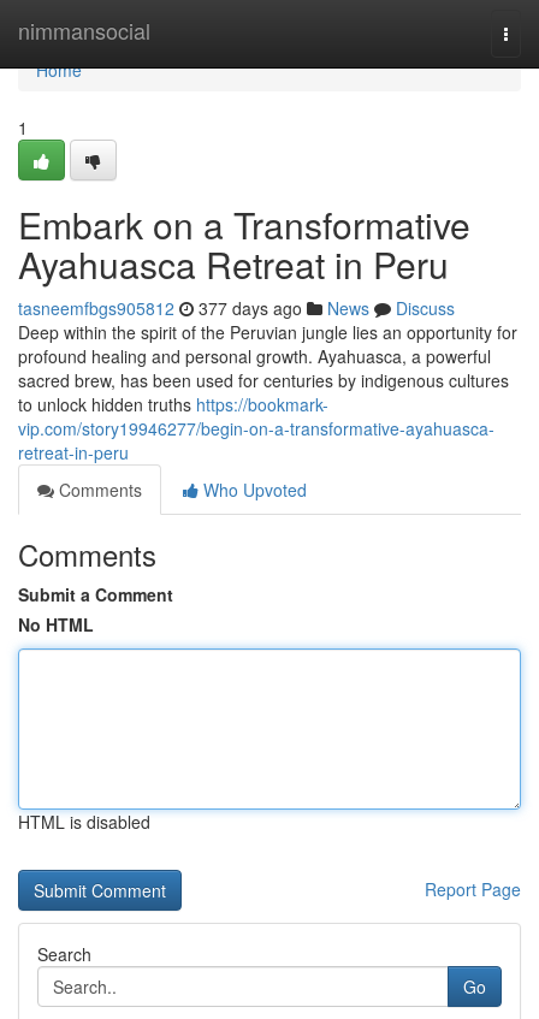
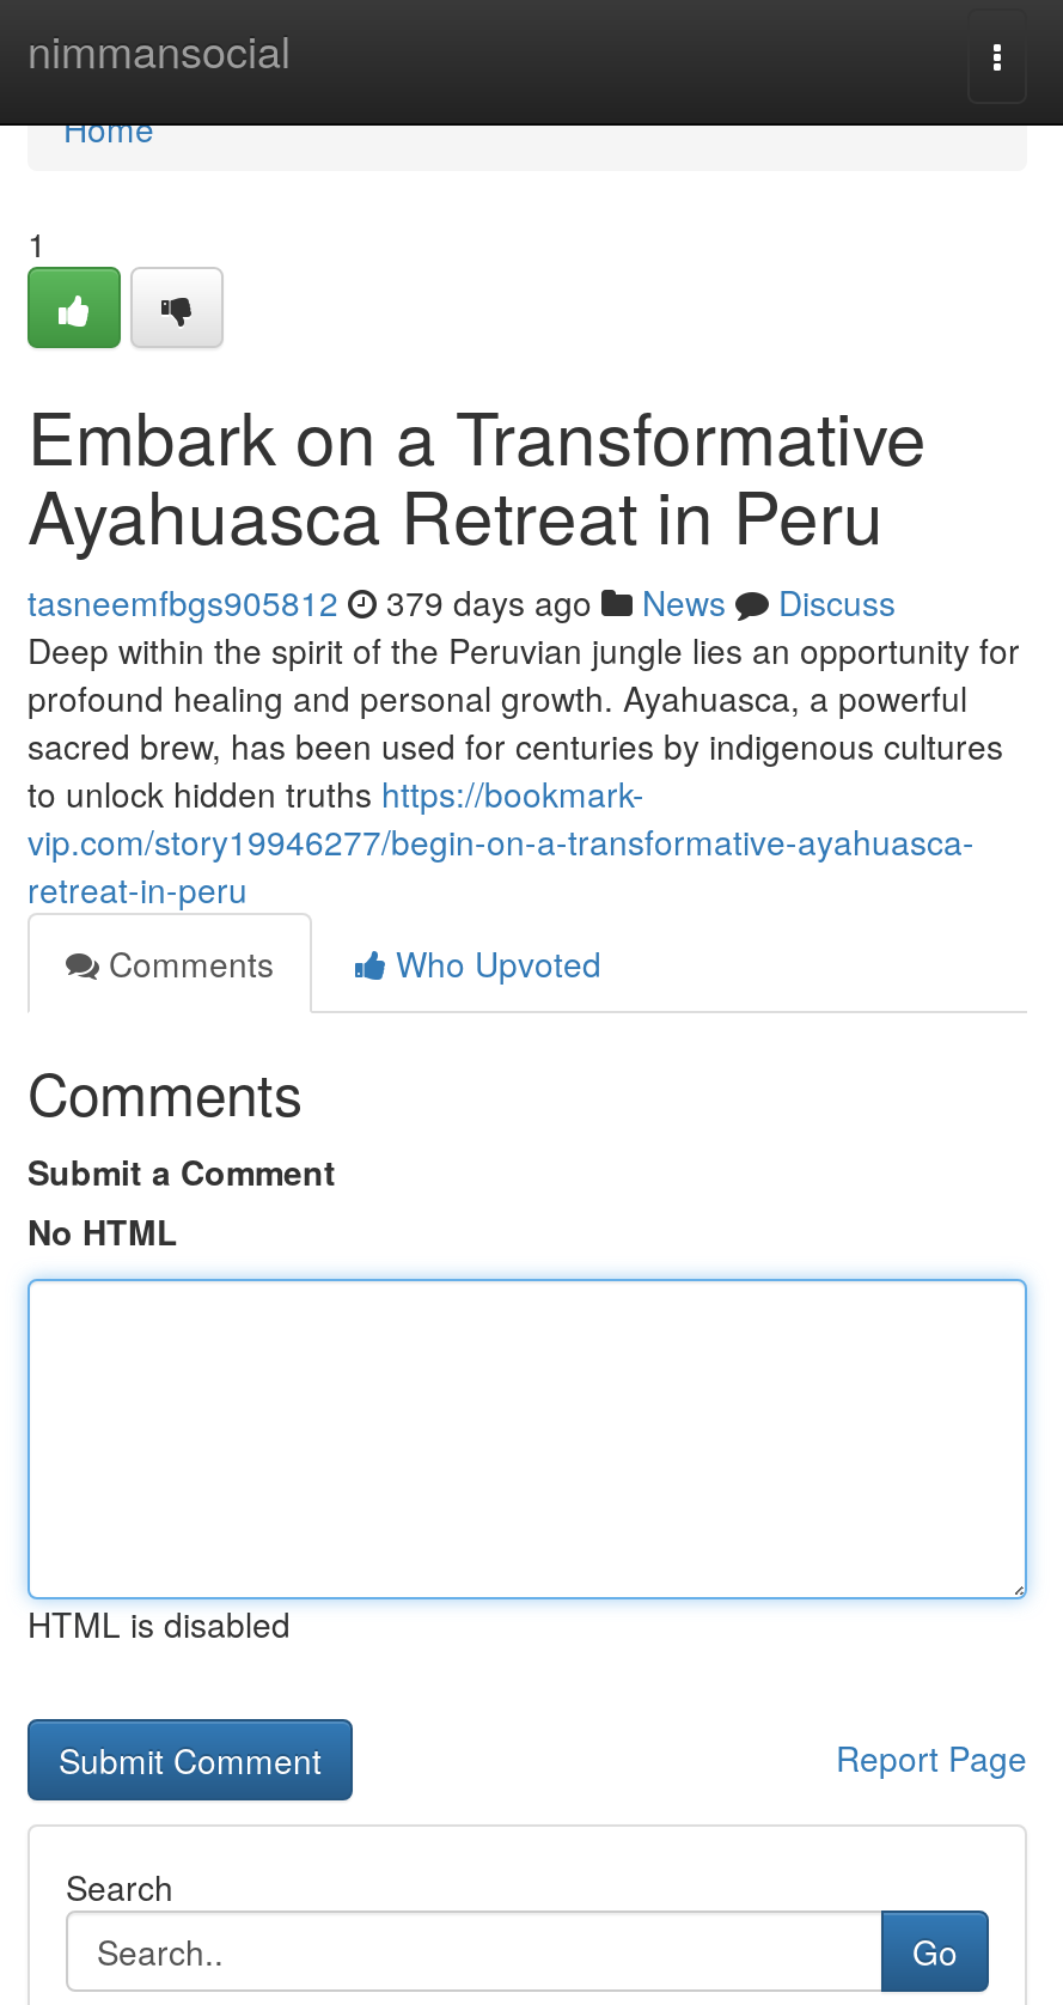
- tasneemfbgs905812 377 days ago News Discuss
+ tasneemfbgs905812 379 days ago News Discuss
